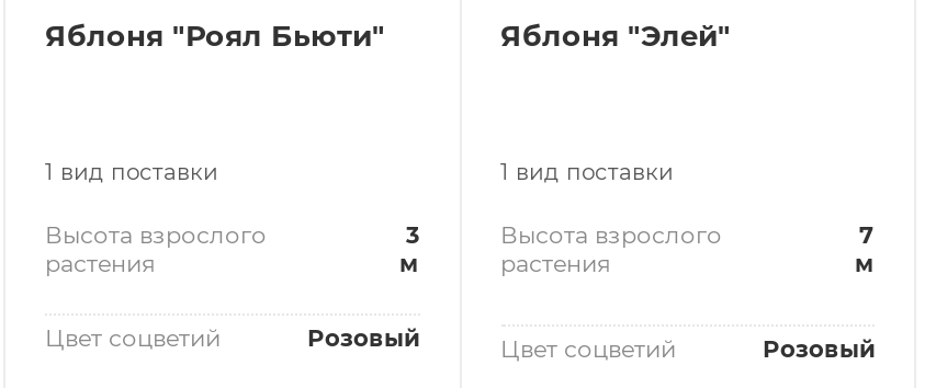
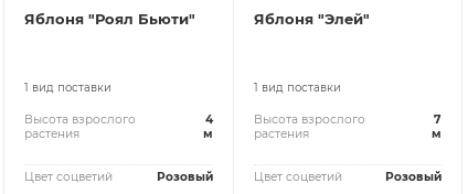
- 3
+ 4
